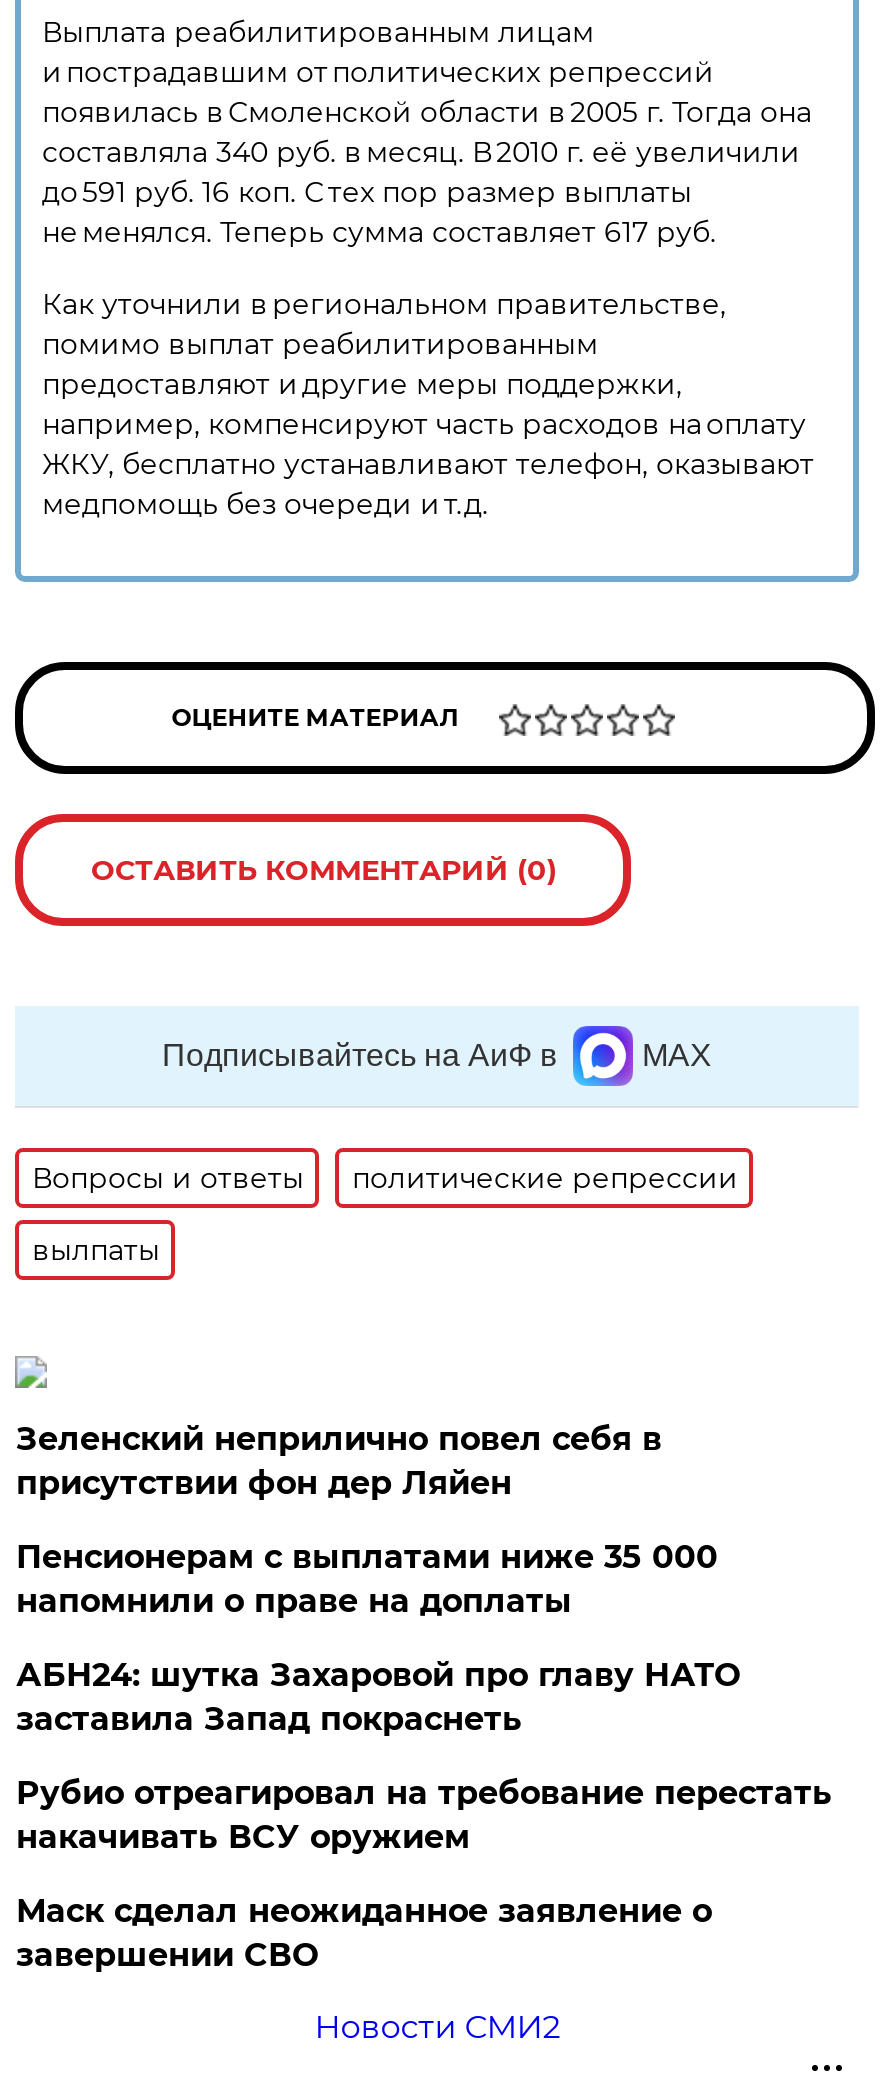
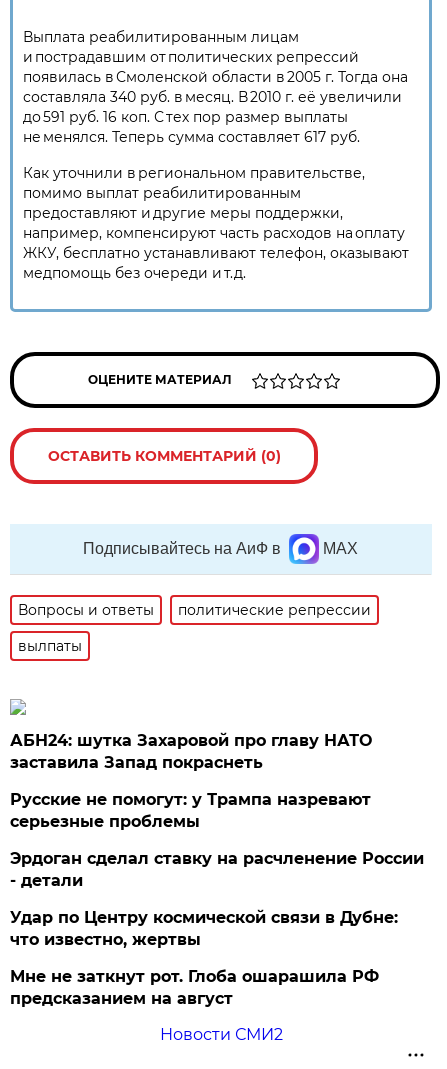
- Зеленский неприлично повел cебя в
- присутствии фон дер Ляйен
- Пенсионерам с выплатами ниже 35 000
- напомнили о праве на доплаты

moved up: АБН24: шутка Захаровой про главу НАТО | заставила Запад покраснеть

- Рубио отреагировал на требование перестать
- накачивать ВСУ оружием
- Маск сделал неожиданное заявление о
- завершении СВО
+ Русские не помогут: у Трампа назревают
+ серьезные проблемы
+ Эрдоган сделал ставку на расчленение России
+ - детали
+ Удар по Центру космической связи в Дубне:
+ что известно, жертвы
+ Мне не заткнут рот. Глоба ошарашила РФ
+ предсказанием на август
